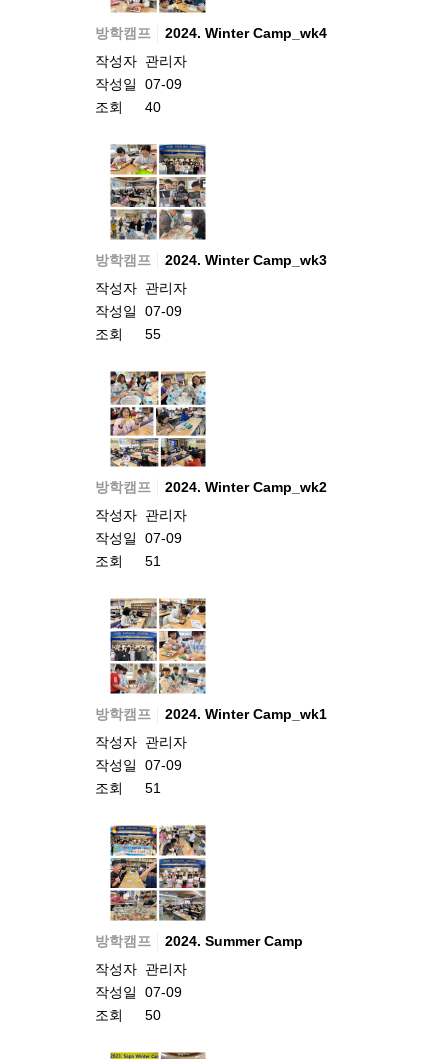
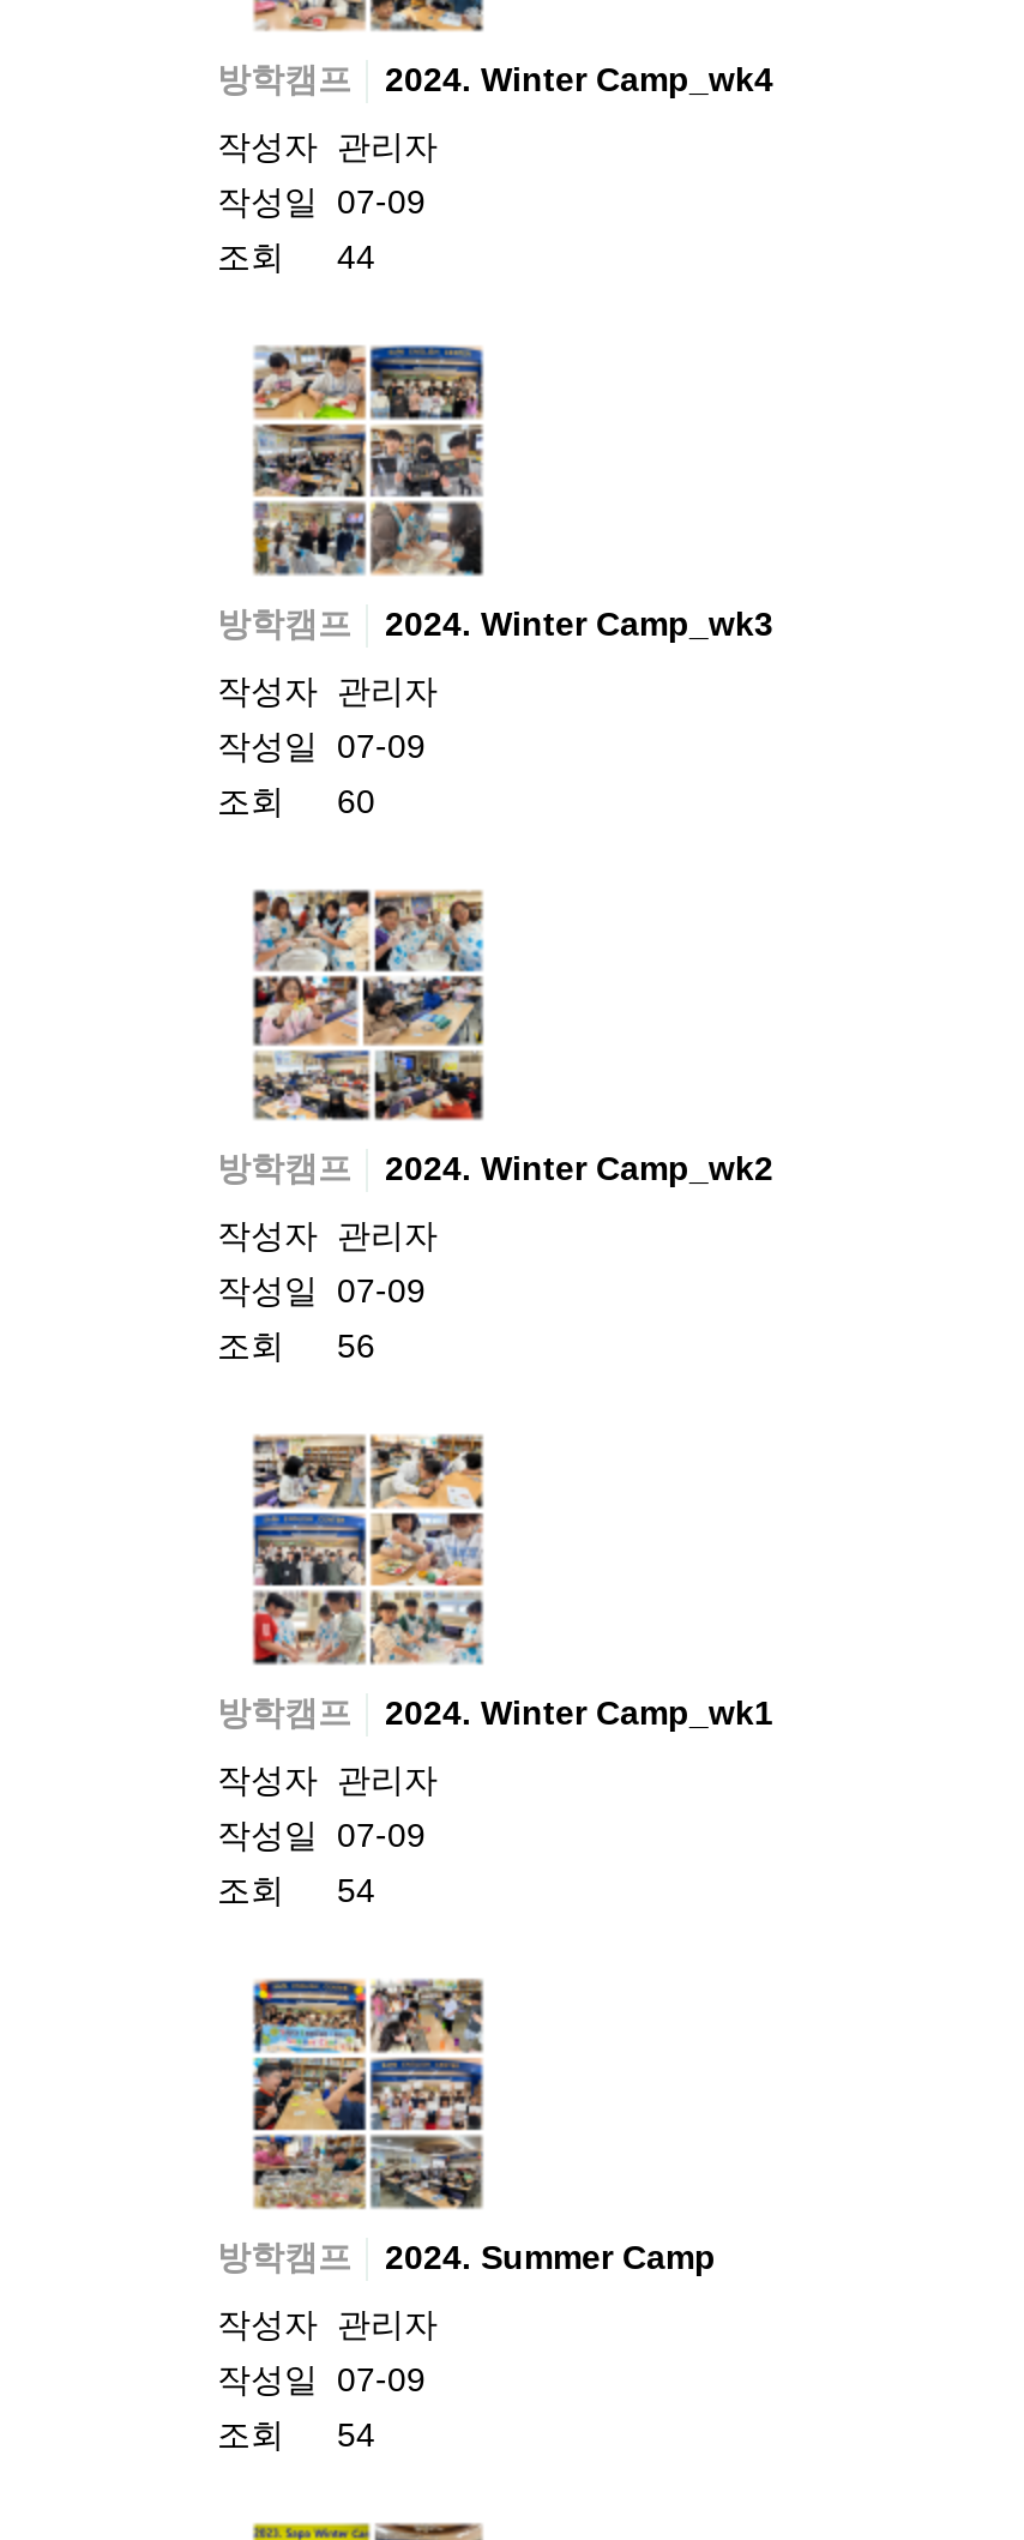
- 조회 40
+ 조회 44

- 조회 55
+ 조회 60

- 조회 51
+ 조회 56

- 조회 51
+ 조회 54

- 조회 50
+ 조회 54
